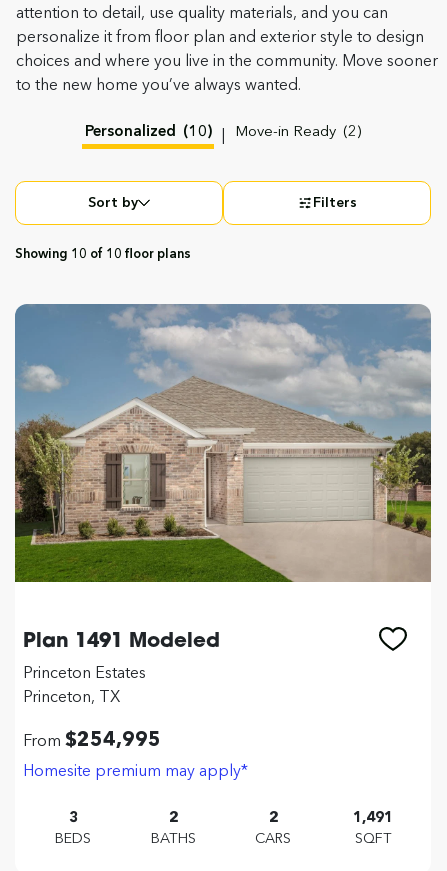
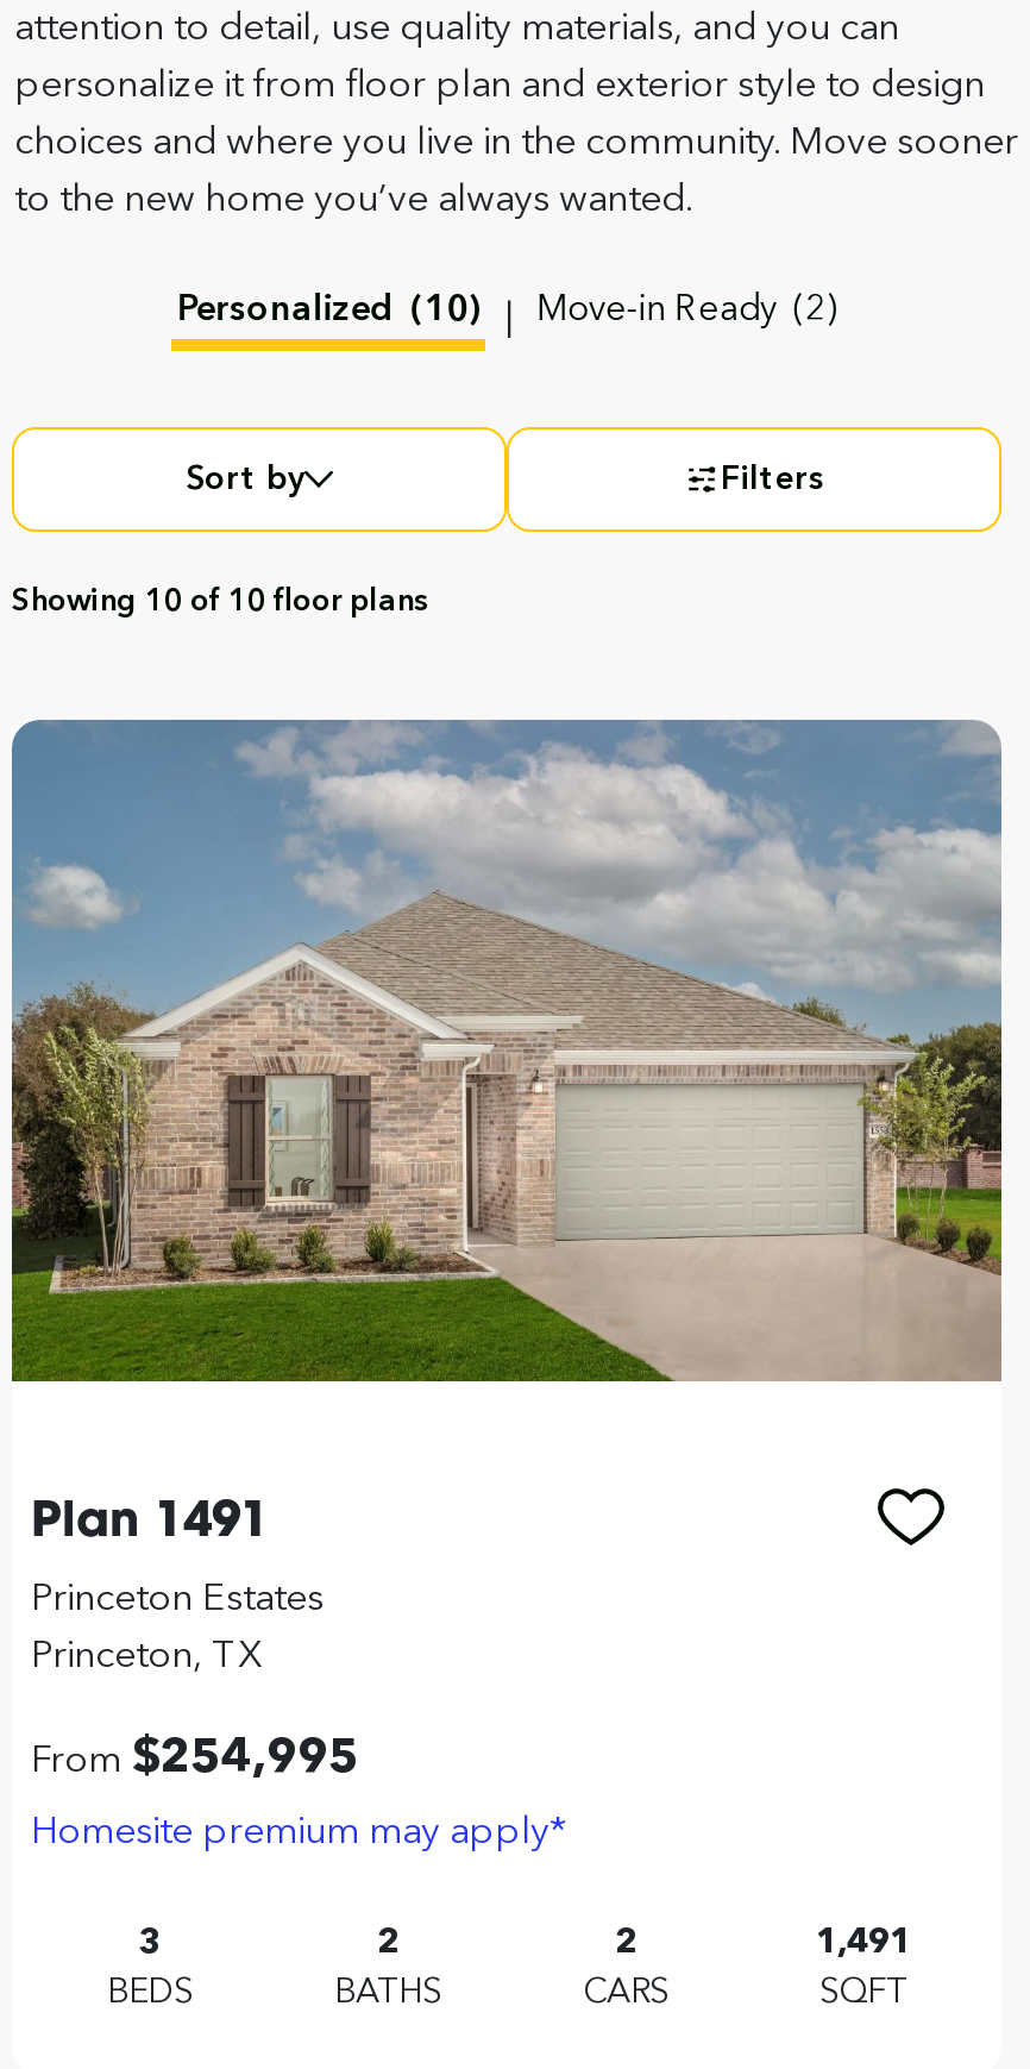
- Plan 1491 Modeled
+ Plan 1491
